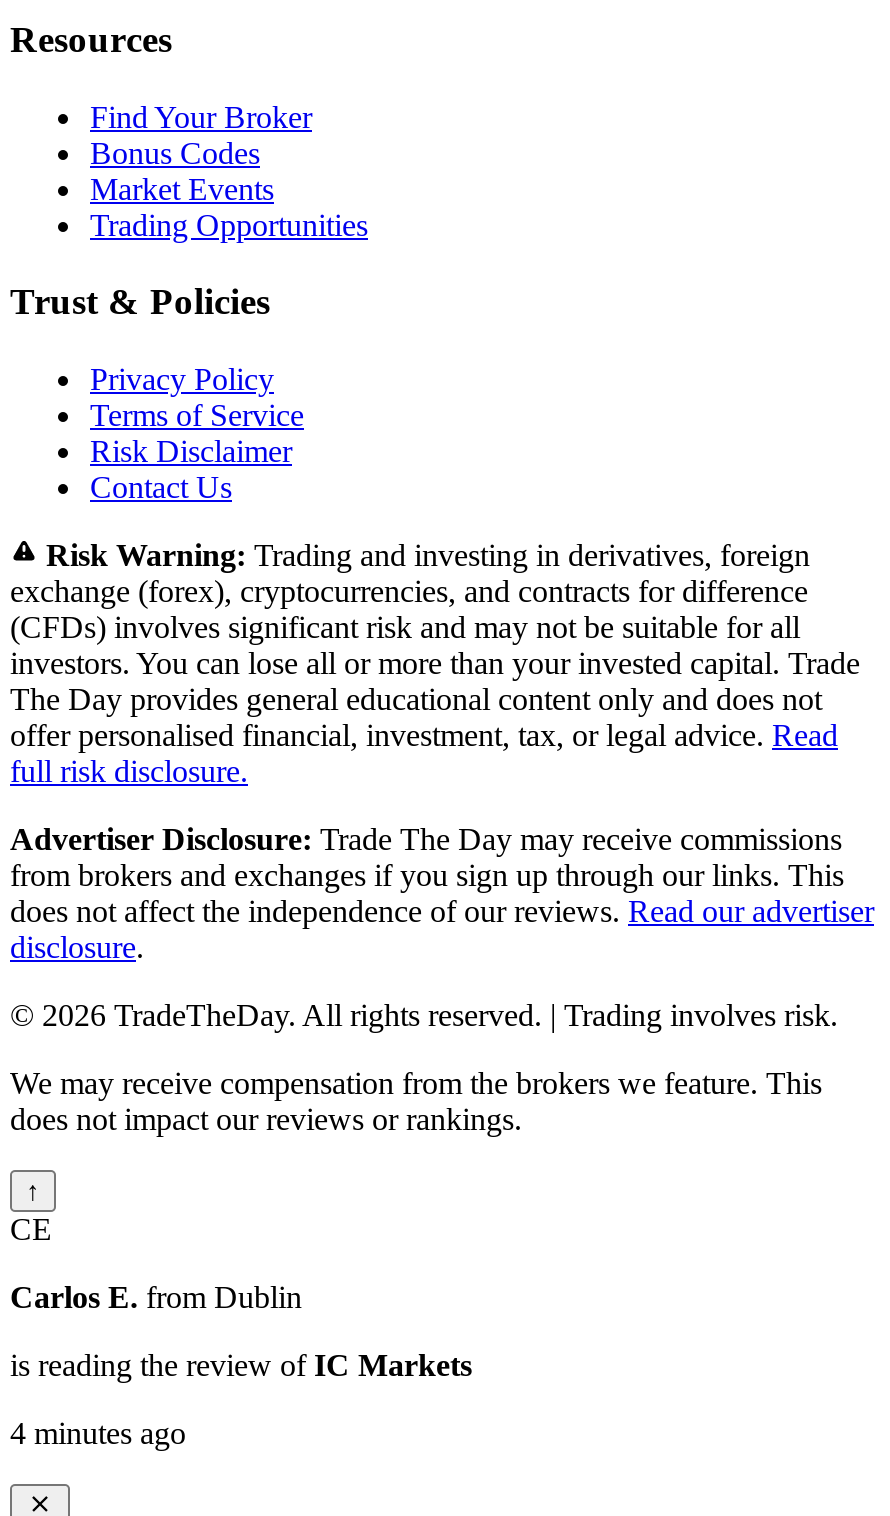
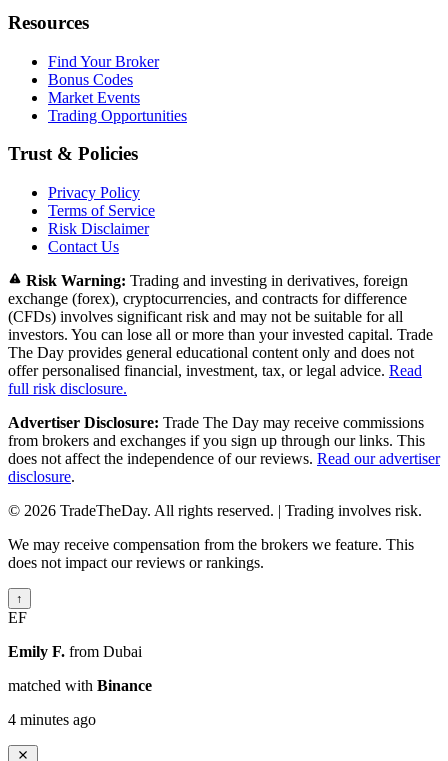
- CE
+ EF

- Carlos E. from Dublin
+ Emily F. from Dubai

- is reading the review of IC Markets
+ matched with Binance
